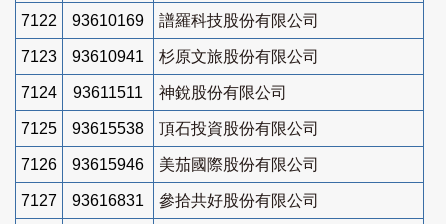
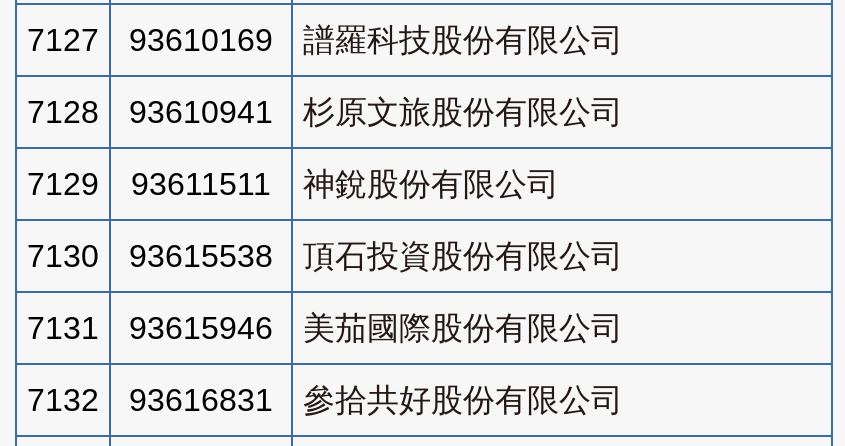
- 7122 93610169 譜羅科技股份有限公司
+ 7127 93610169 譜羅科技股份有限公司

- 7123 93610941 杉原文旅股份有限公司
+ 7128 93610941 杉原文旅股份有限公司

- 7124 93611511 神銳股份有限公司
+ 7129 93611511 神銳股份有限公司

- 7125 93615538 頂石投資股份有限公司
+ 7130 93615538 頂石投資股份有限公司

- 7126 93615946 美茄國際股份有限公司
+ 7131 93615946 美茄國際股份有限公司

- 7127 93616831 參拾共好股份有限公司
+ 7132 93616831 參拾共好股份有限公司
